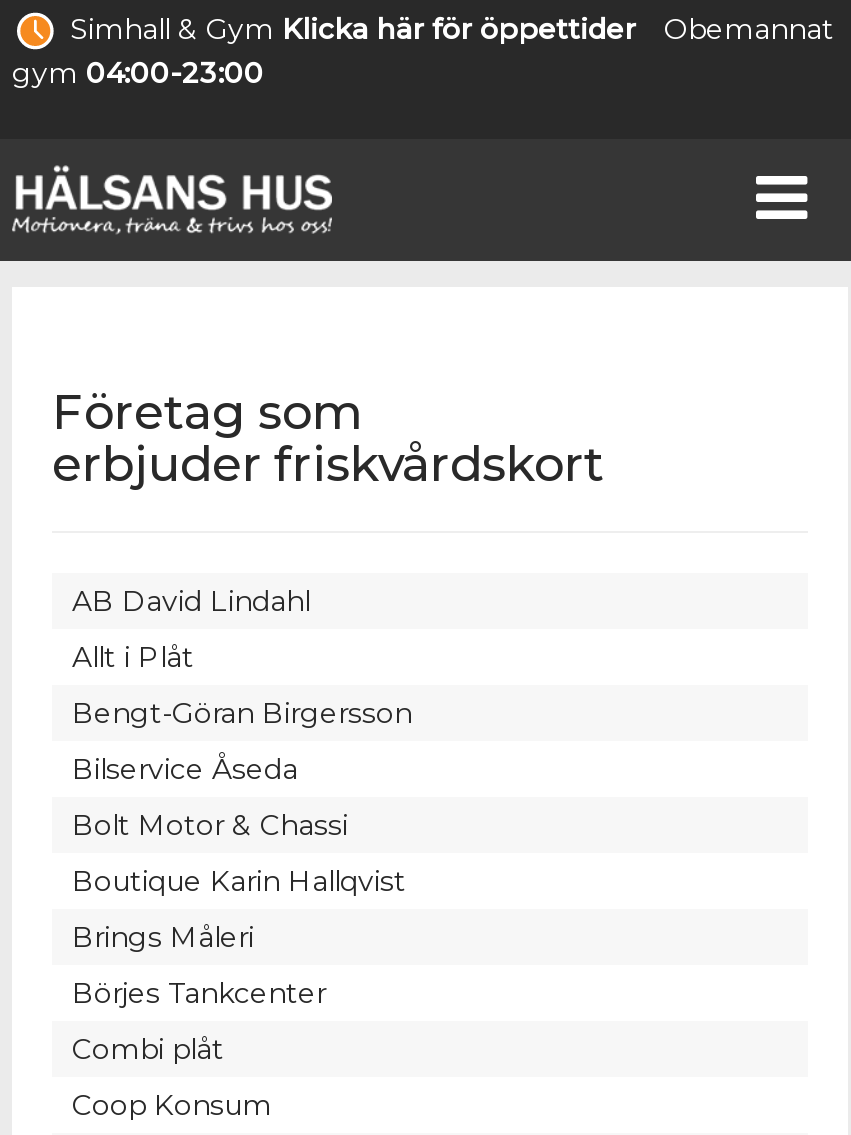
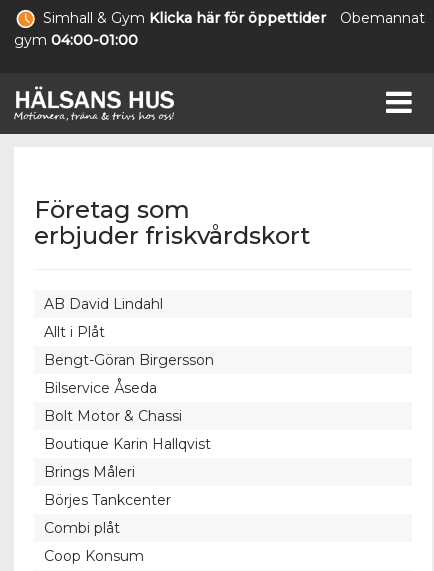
- gym 04:00-23:00
+ gym 04:00-01:00
